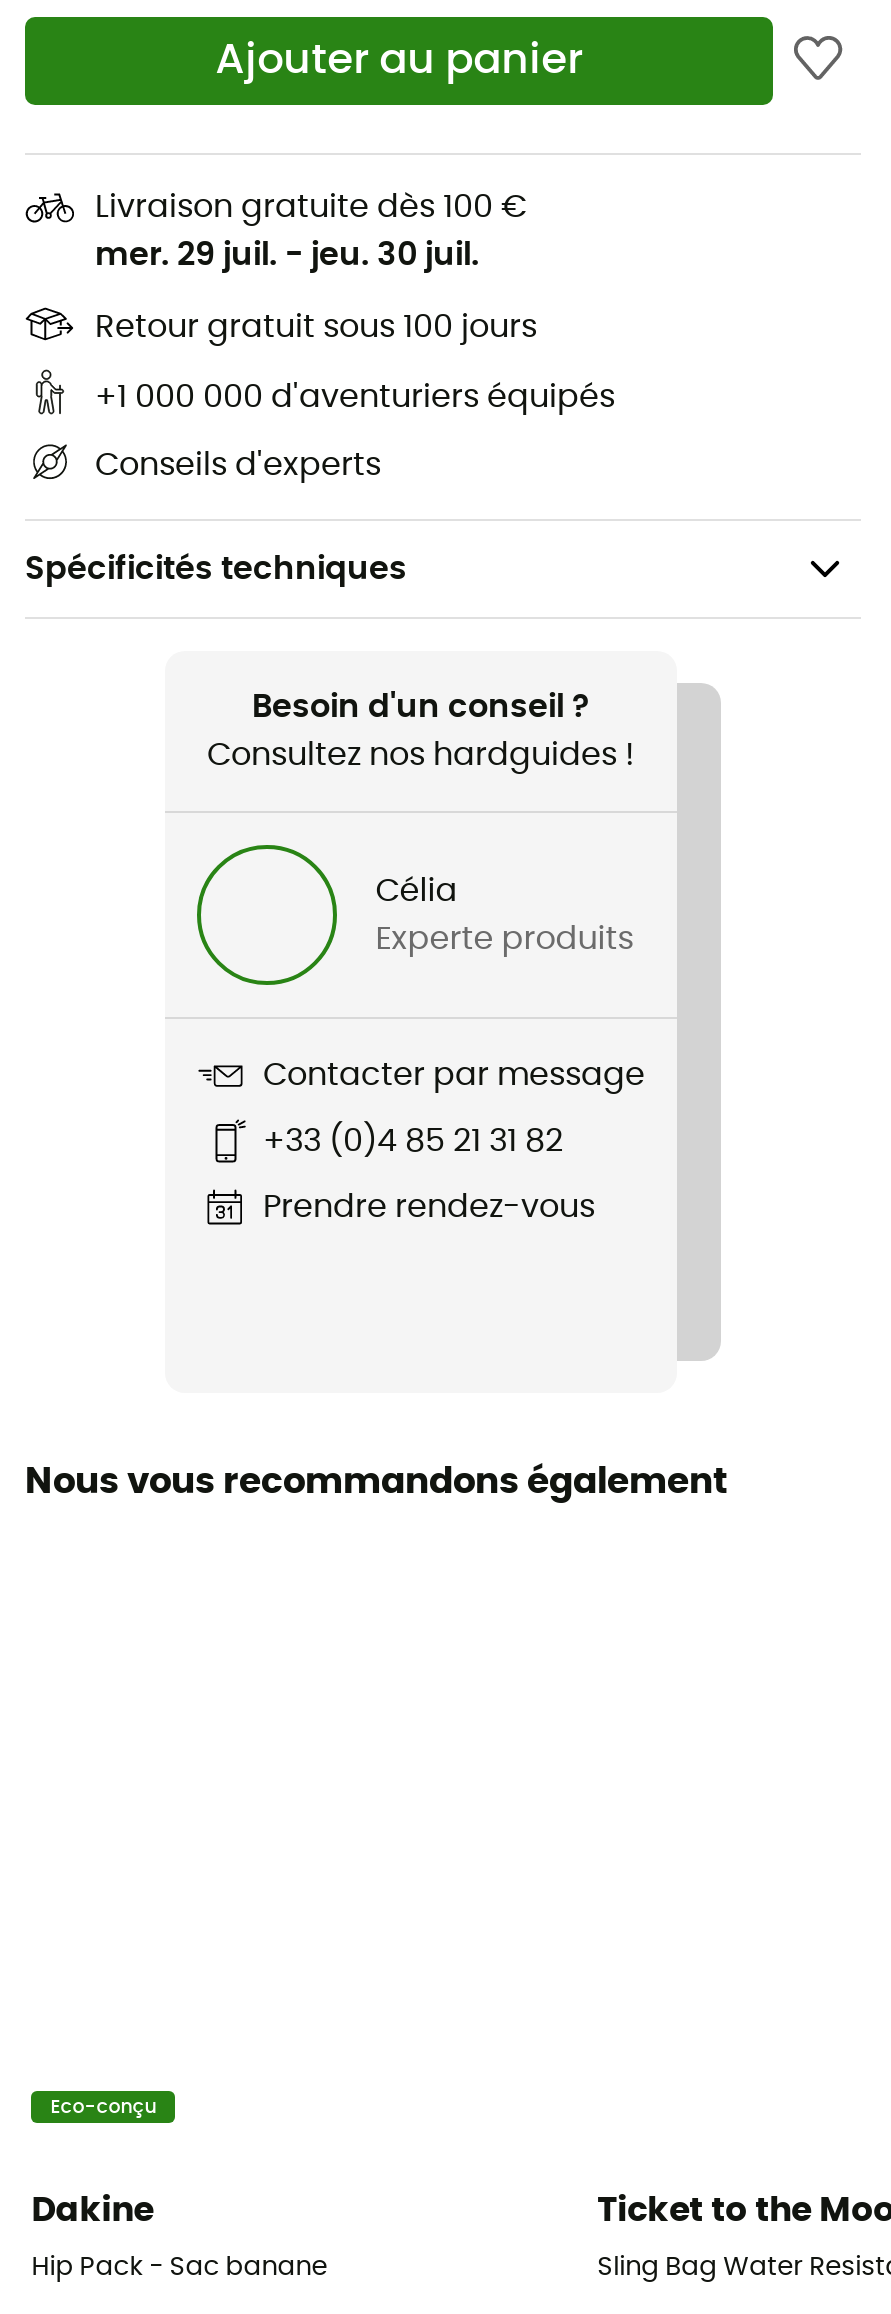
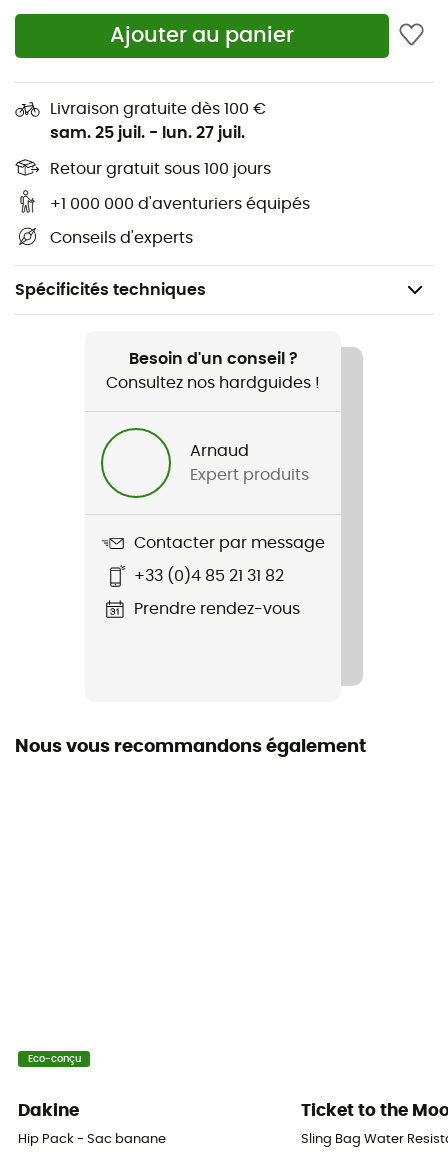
- mer. 29 juil. - jeu. 30 juil.
+ sam. 25 juil. - lun. 27 juil.

- Célia
+ Arnaud

- Experte produits
+ Expert produits
